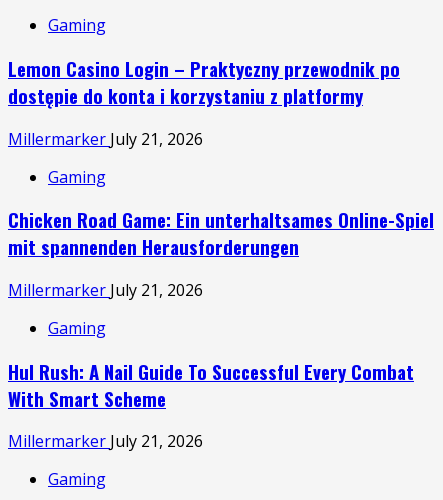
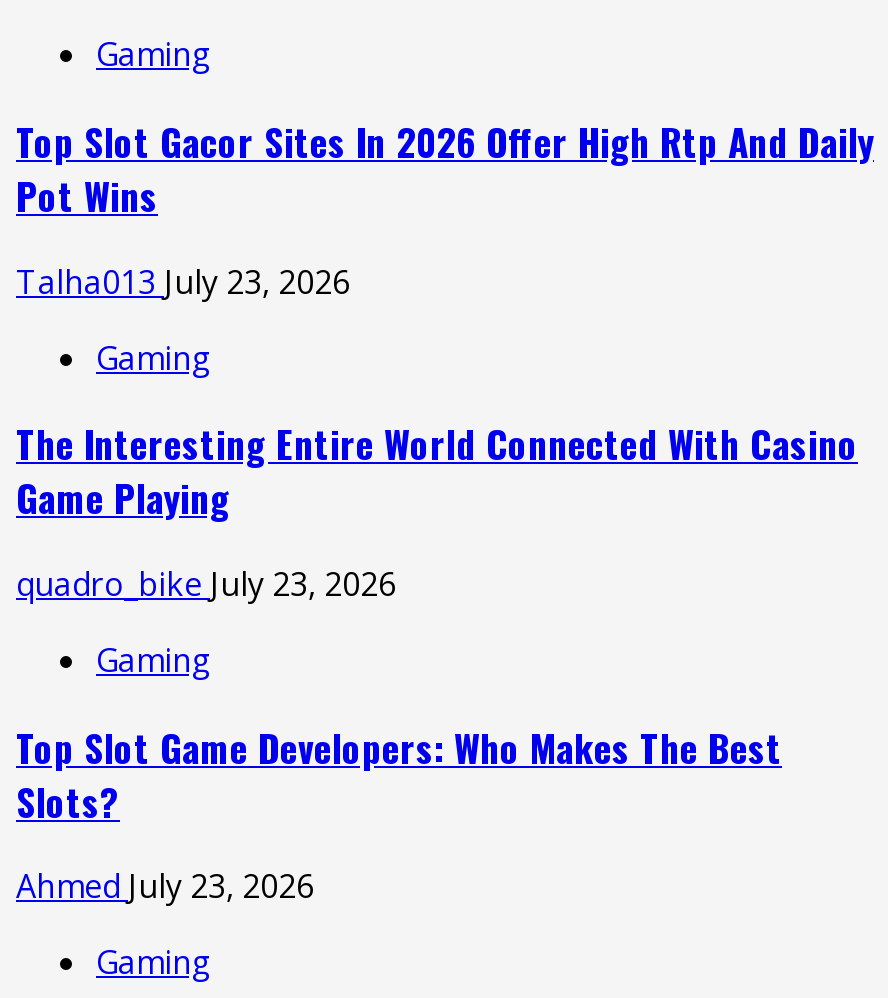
- Lemon Casino Login – Praktyczny przewodnik po
- dostępie do konta i korzystaniu z platformy
+ Top Slot Gacor Sites In 2026 Offer High Rtp And Daily
+ Pot Wins

- Millermarker July 21, 2026
+ Talha013 July 23, 2026

- Chicken Road Game: Ein unterhaltsames Online-Spiel
- mit spannenden Herausforderungen
+ The Interesting Entire World Connected With Casino
+ Game Playing

- Millermarker July 21, 2026
+ quadro_bike July 23, 2026

- Hul Rush: A Nail Guide To Successful Every Combat
- With Smart Scheme
+ Top Slot Game Developers: Who Makes The Best
+ Slots?

- Millermarker July 21, 2026
+ Ahmed July 23, 2026
